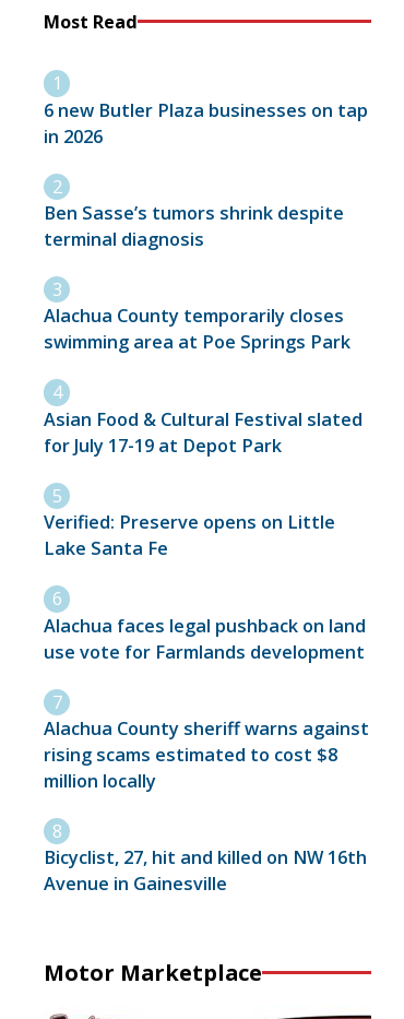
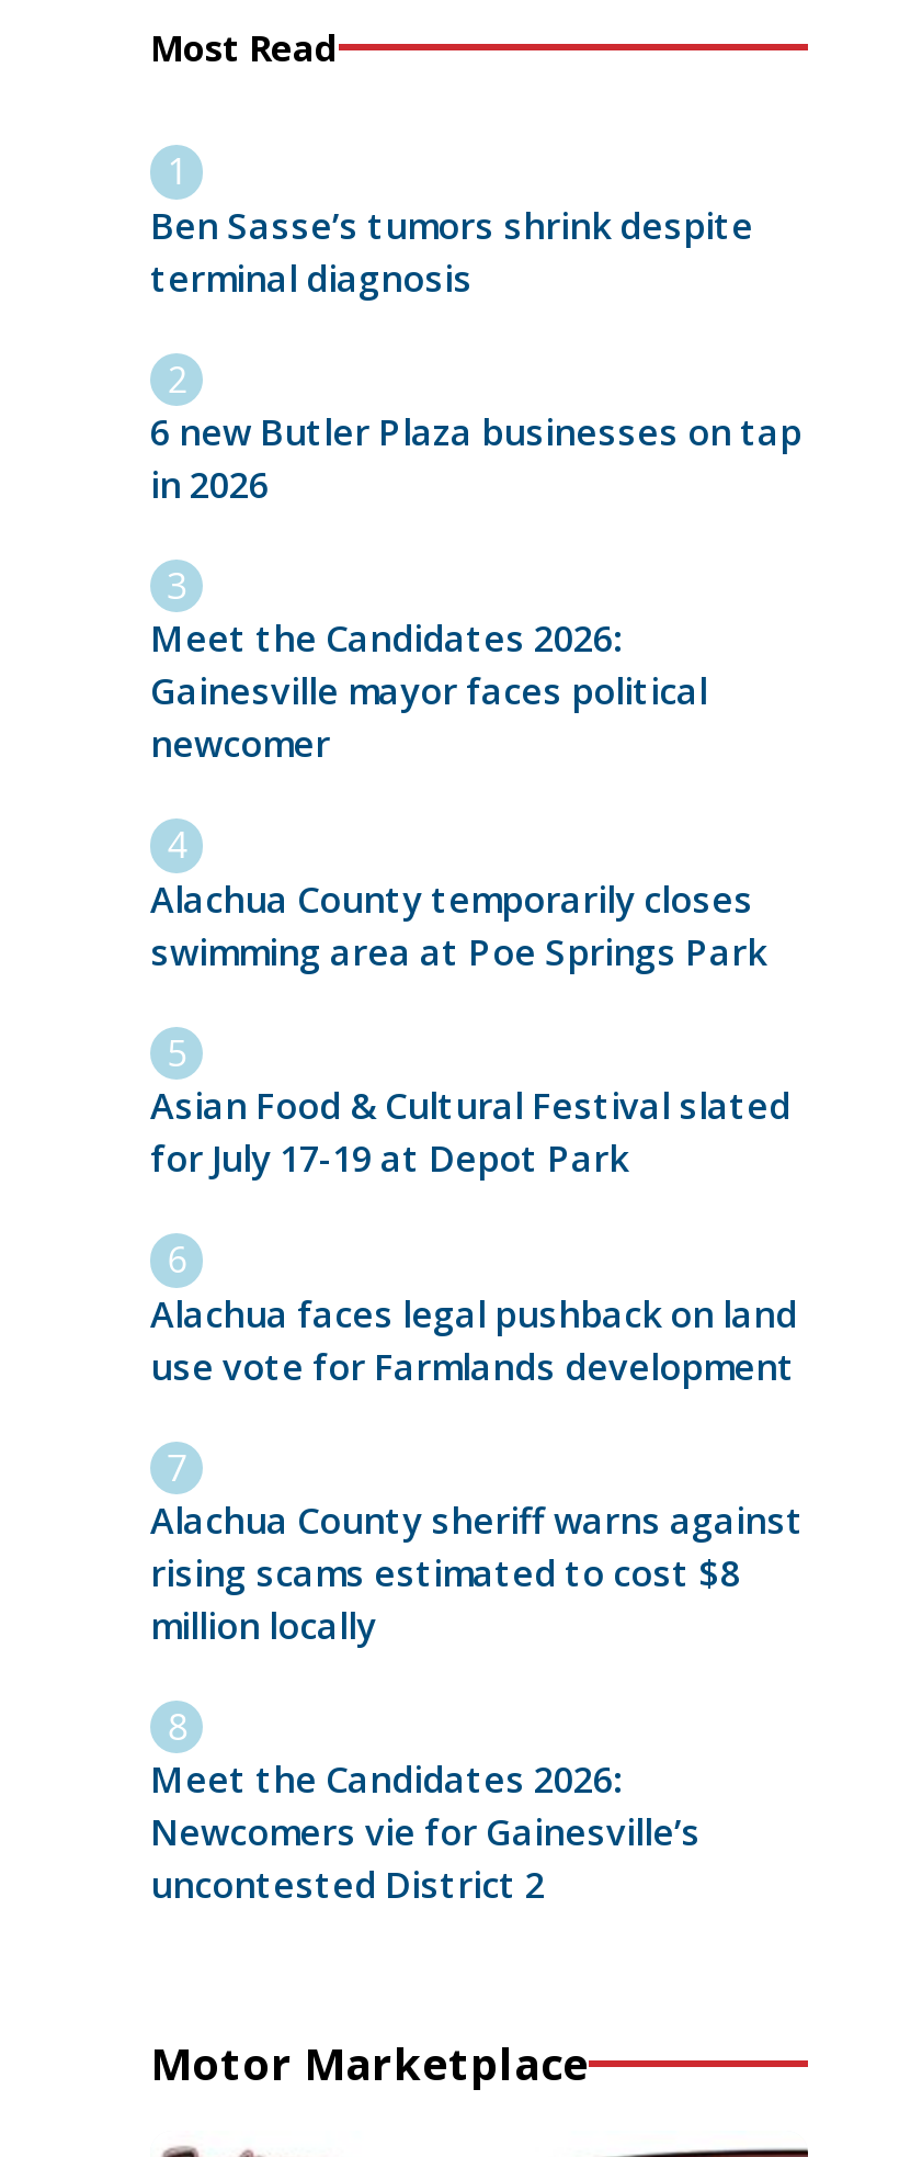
moved down: 6 new Butler Plaza businesses on tap | in 2026

+ Meet the Candidates 2026:
+ Gainesville mayor faces political
+ newcomer

moved up: Ben Sasse’s tumors shrink despite | terminal diagnosis

moved down: Alachua County temporarily closes | swimming area at Poe Springs Park | Asian Food & Cultural Festival slated | for July 17-19 at Depot Park

- Verified: Preserve opens on Little
- Lake Santa Fe

- Bicyclist, 27, hit and killed on NW 16th
- Avenue in Gainesville
+ Meet the Candidates 2026:
+ Newcomers vie for Gainesville’s
+ uncontested District 2
